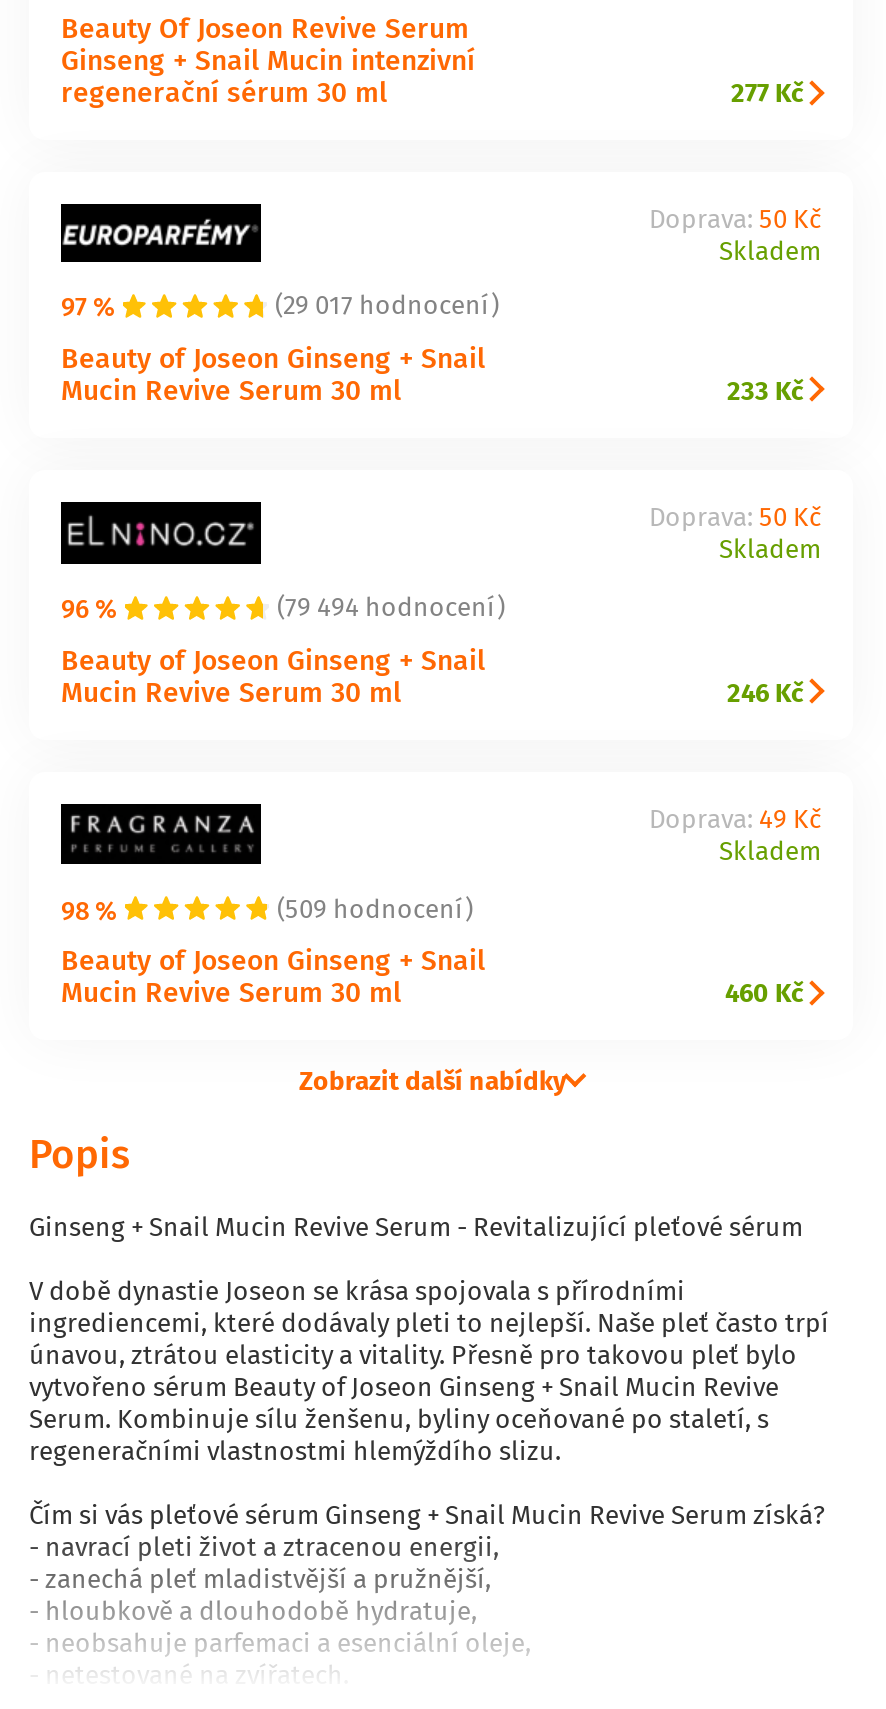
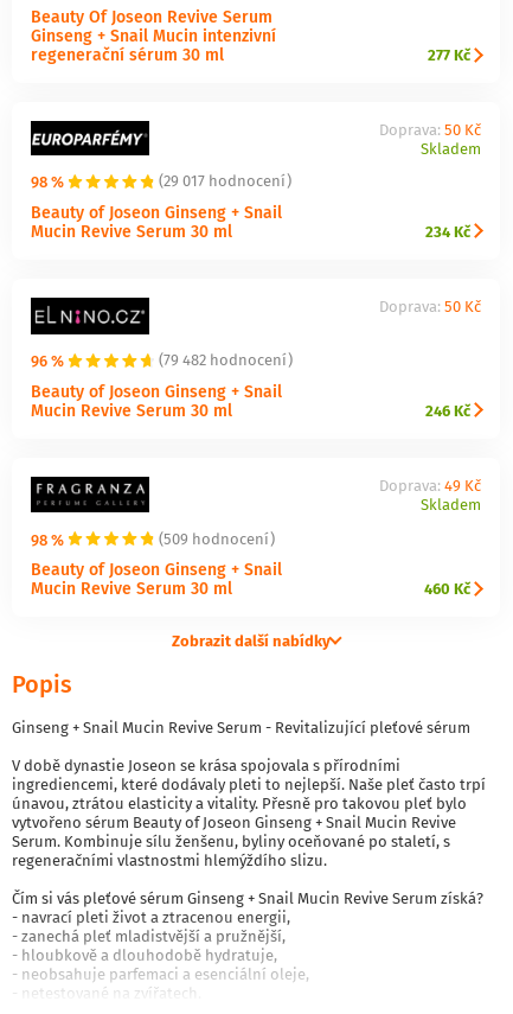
- 97 %
+ 98 %

- 233 Kč
+ 234 Kč

- Skladem

- (79 494 hodnocení)
+ (79 482 hodnocení)
